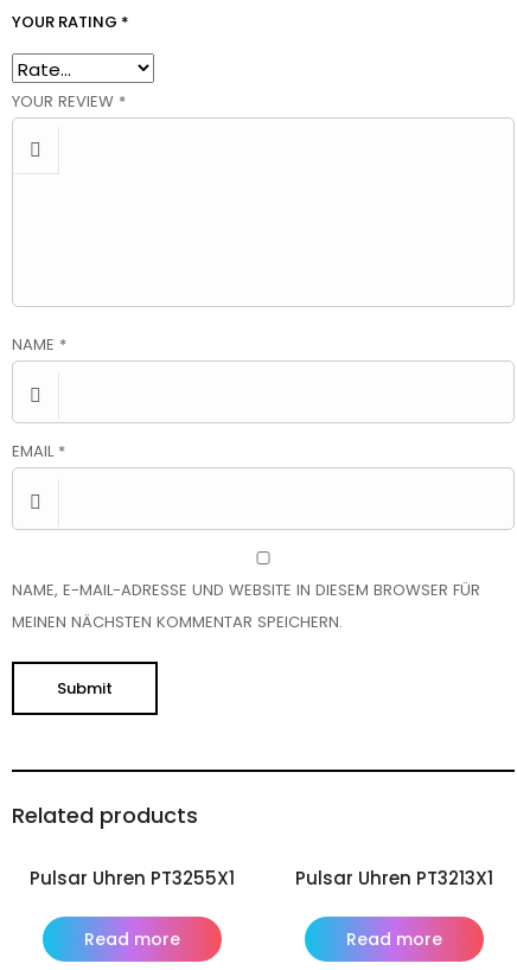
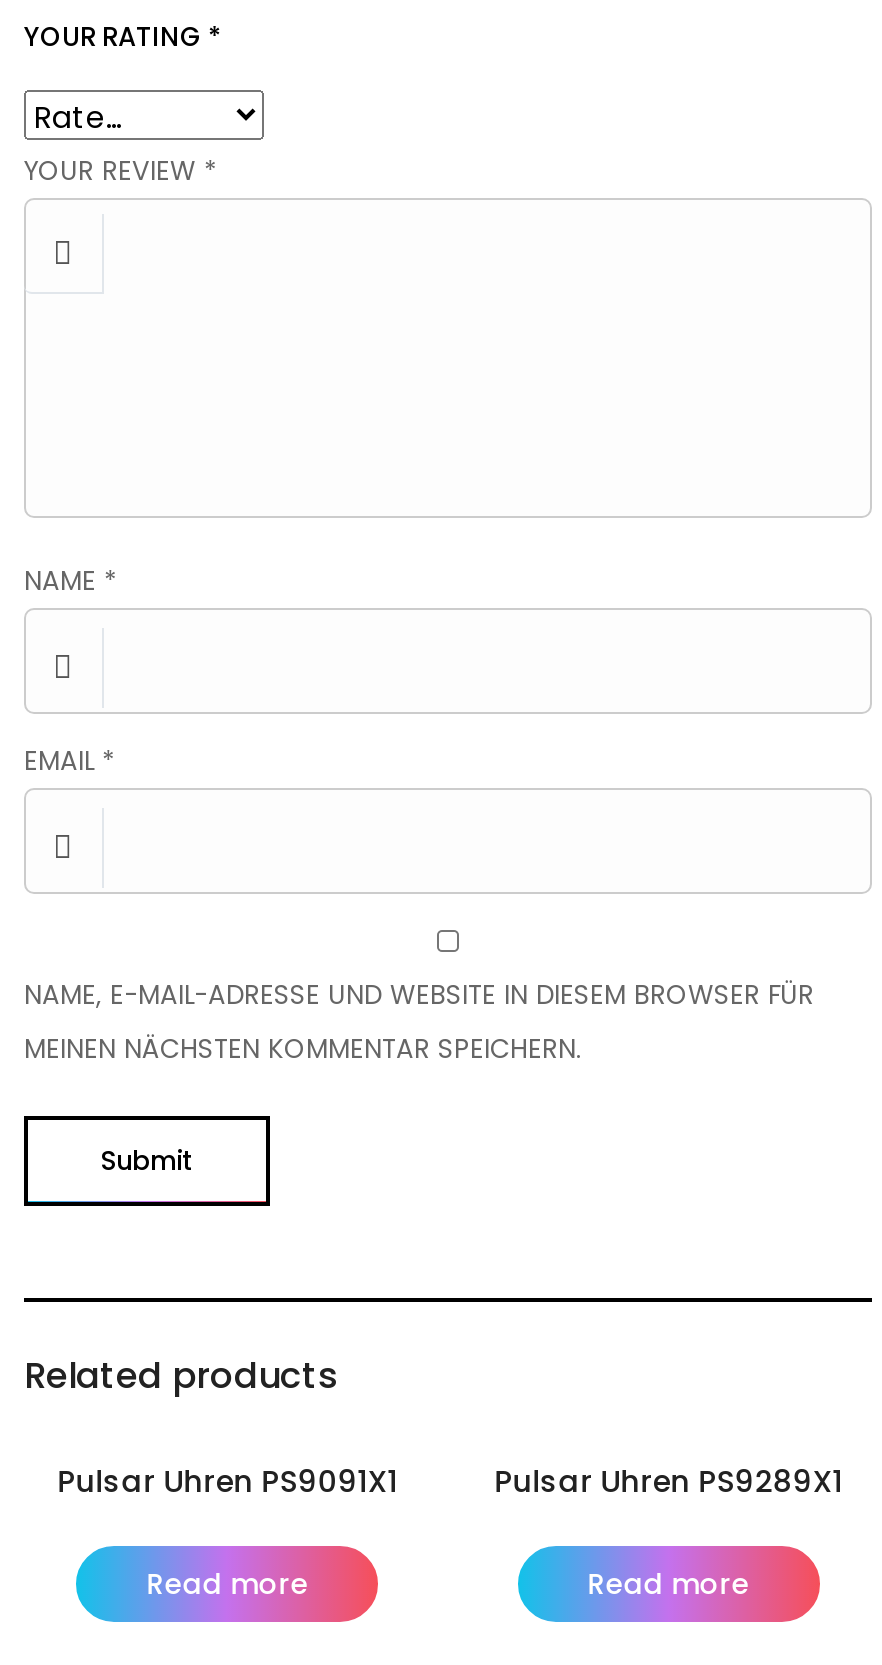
- Pulsar Uhren PT3255X1
+ Pulsar Uhren PS9091X1

- Pulsar Uhren PT3213X1
+ Pulsar Uhren PS9289X1
